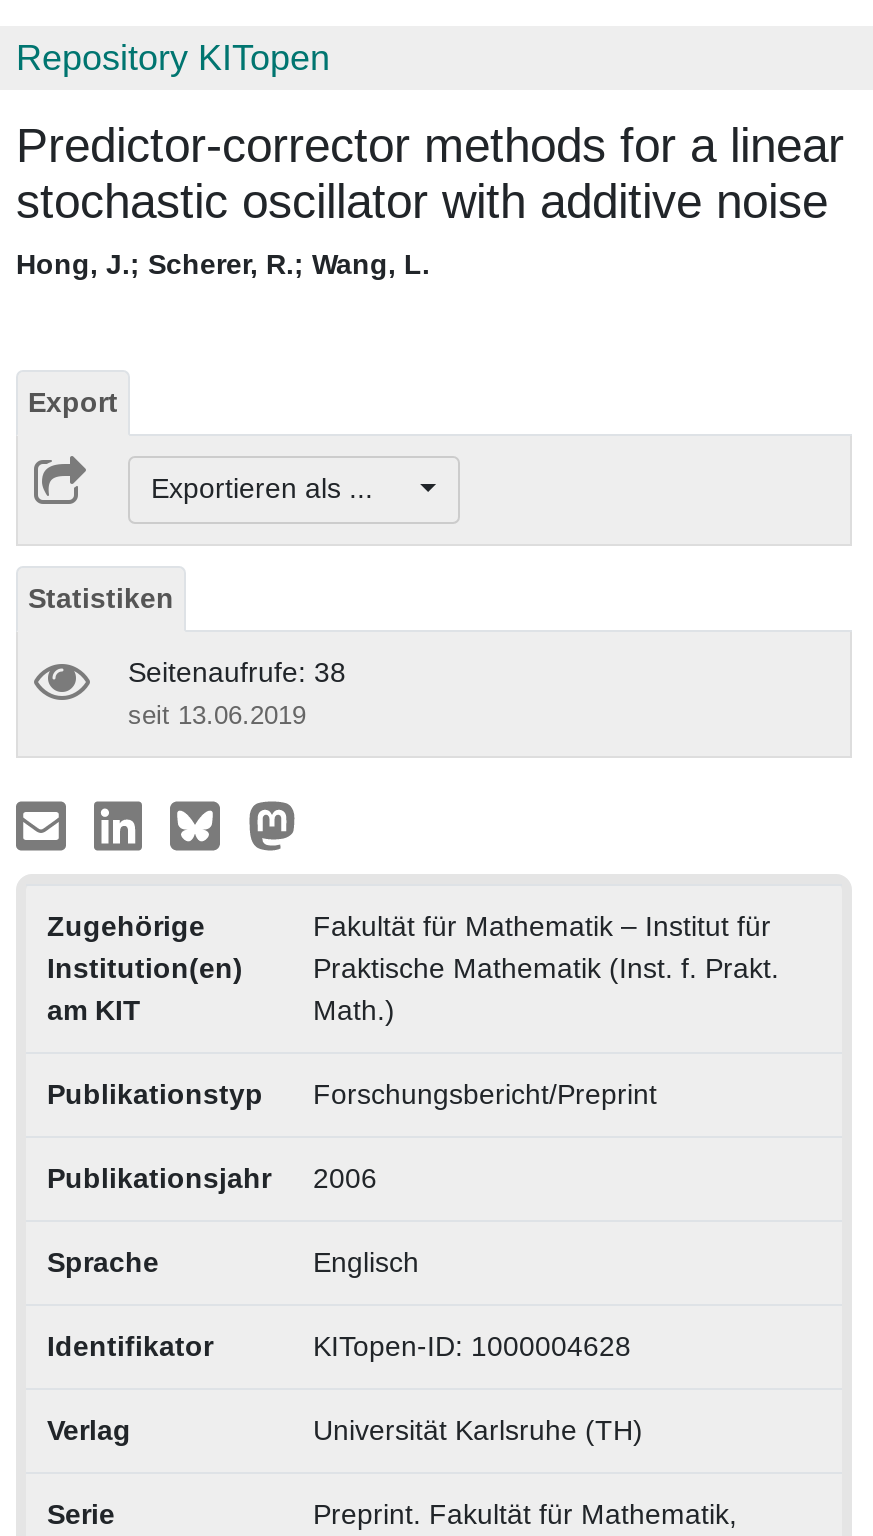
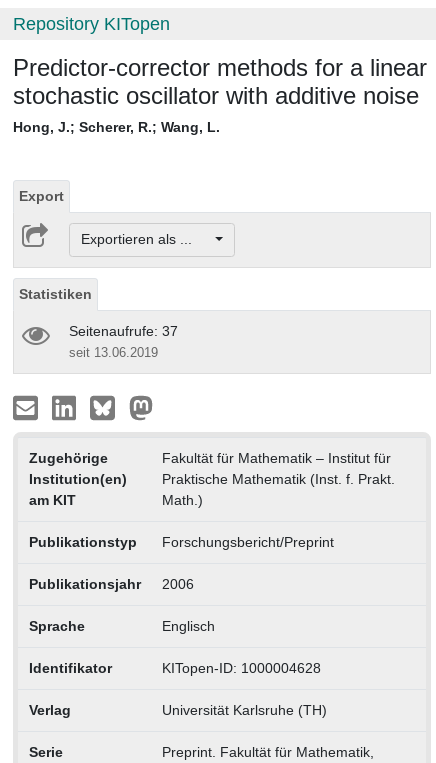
- Seitenaufrufe: 38
+ Seitenaufrufe: 37
